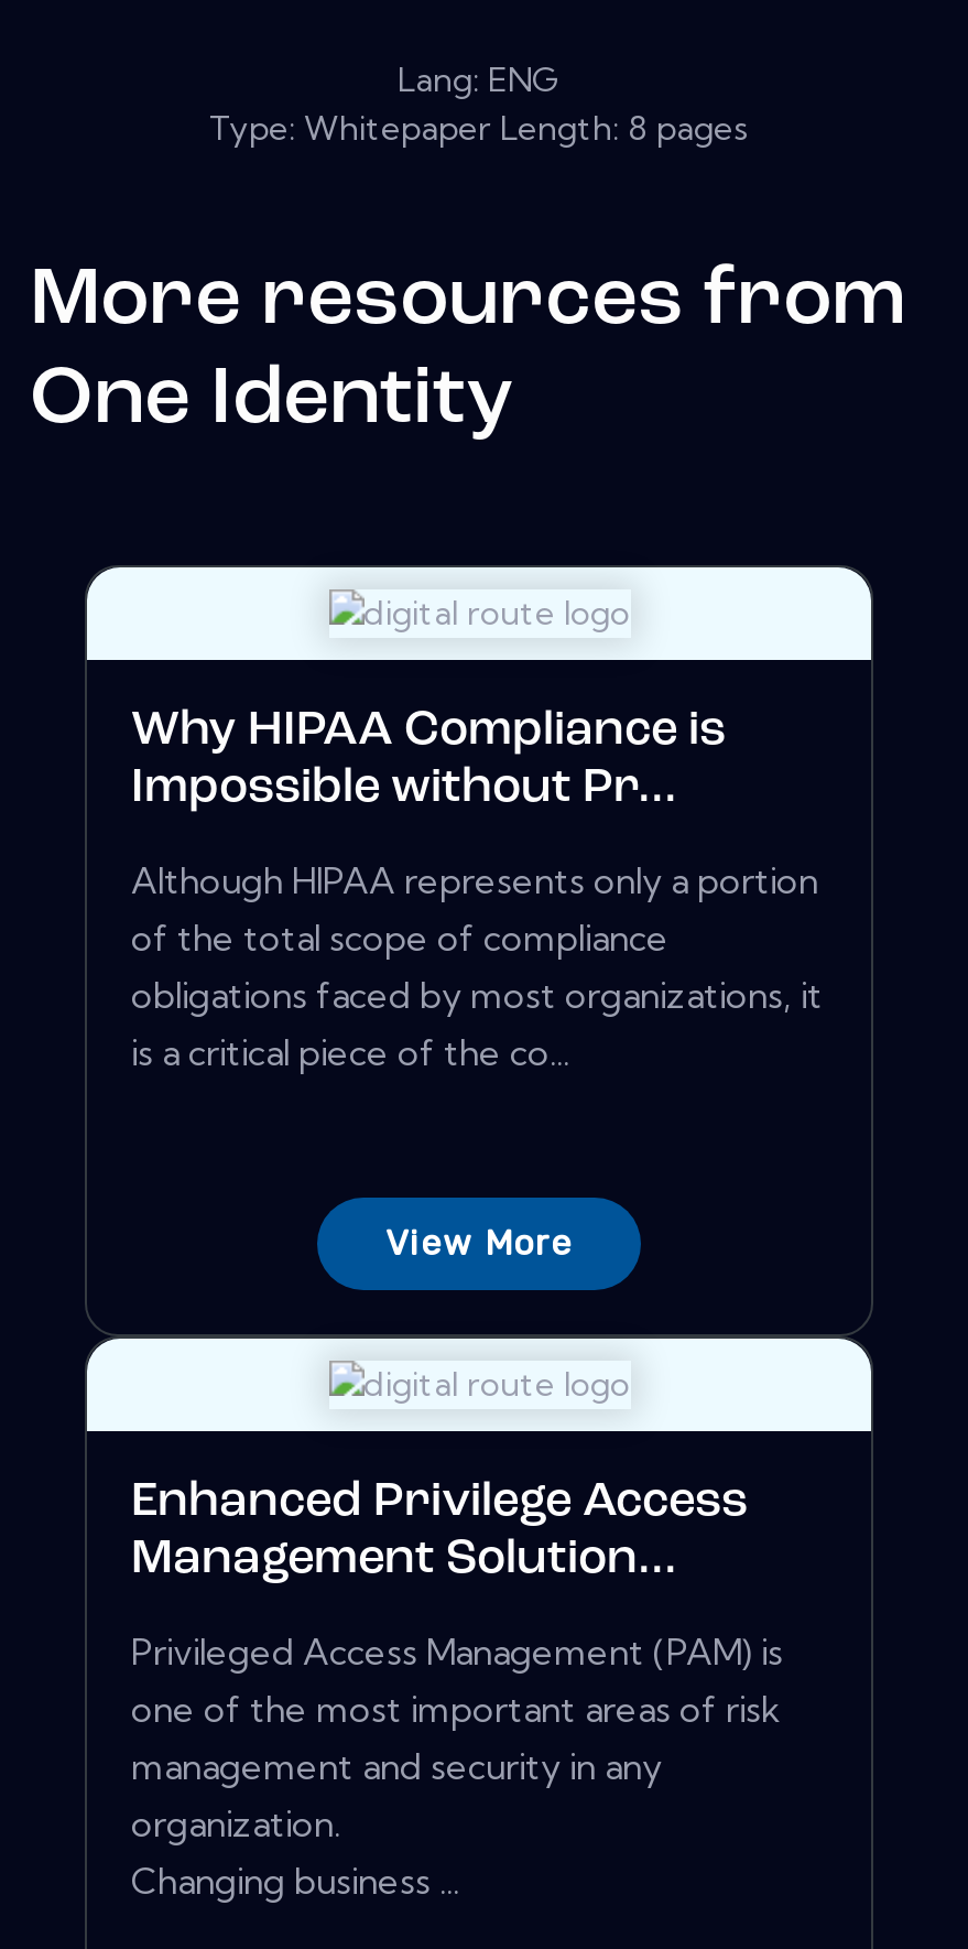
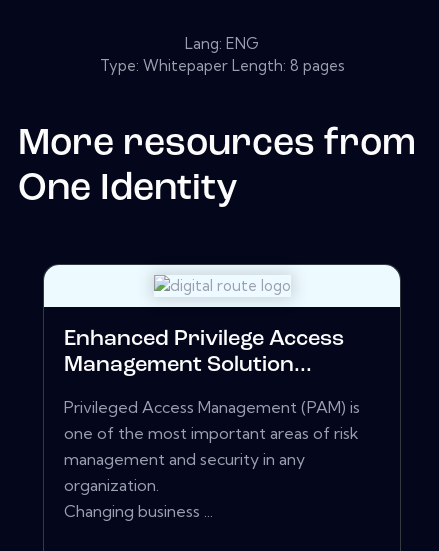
- Why HIPAA Compliance is
- Impossible without Pr...
- Although HIPAA represents only a portion
- of the total scope of compliance
- obligations faced by most organizations, it
- is a critical piece of the co...

- View More
